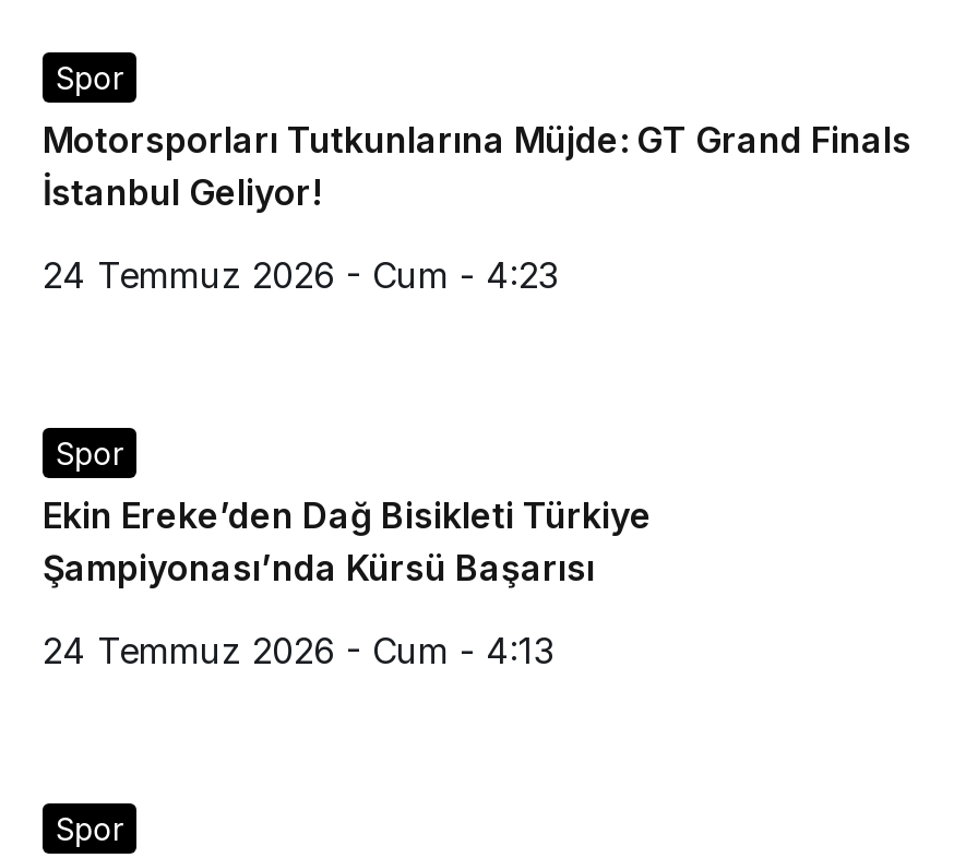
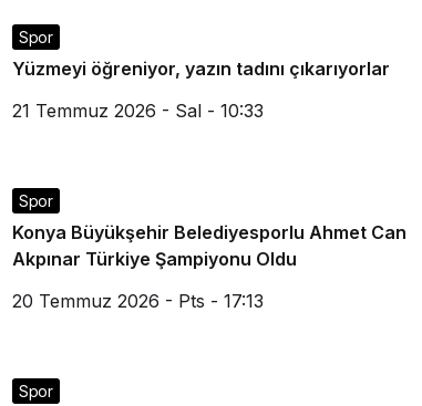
- Motorsporları Tutkunlarına Müjde: GT Grand Finals
- İstanbul Geliyor!
+ Yüzmeyi öğreniyor, yazın tadını çıkarıyorlar

- 24 Temmuz 2026 - Cum - 4:23
+ 21 Temmuz 2026 - Sal - 10:33

- Ekin Ereke’den Dağ Bisikleti Türkiye
- Şampiyonası’nda Kürsü Başarısı
+ Konya Büyükşehir Belediyesporlu Ahmet Can
+ Akpınar Türkiye Şampiyonu Oldu

- 24 Temmuz 2026 - Cum - 4:13
+ 20 Temmuz 2026 - Pts - 17:13
